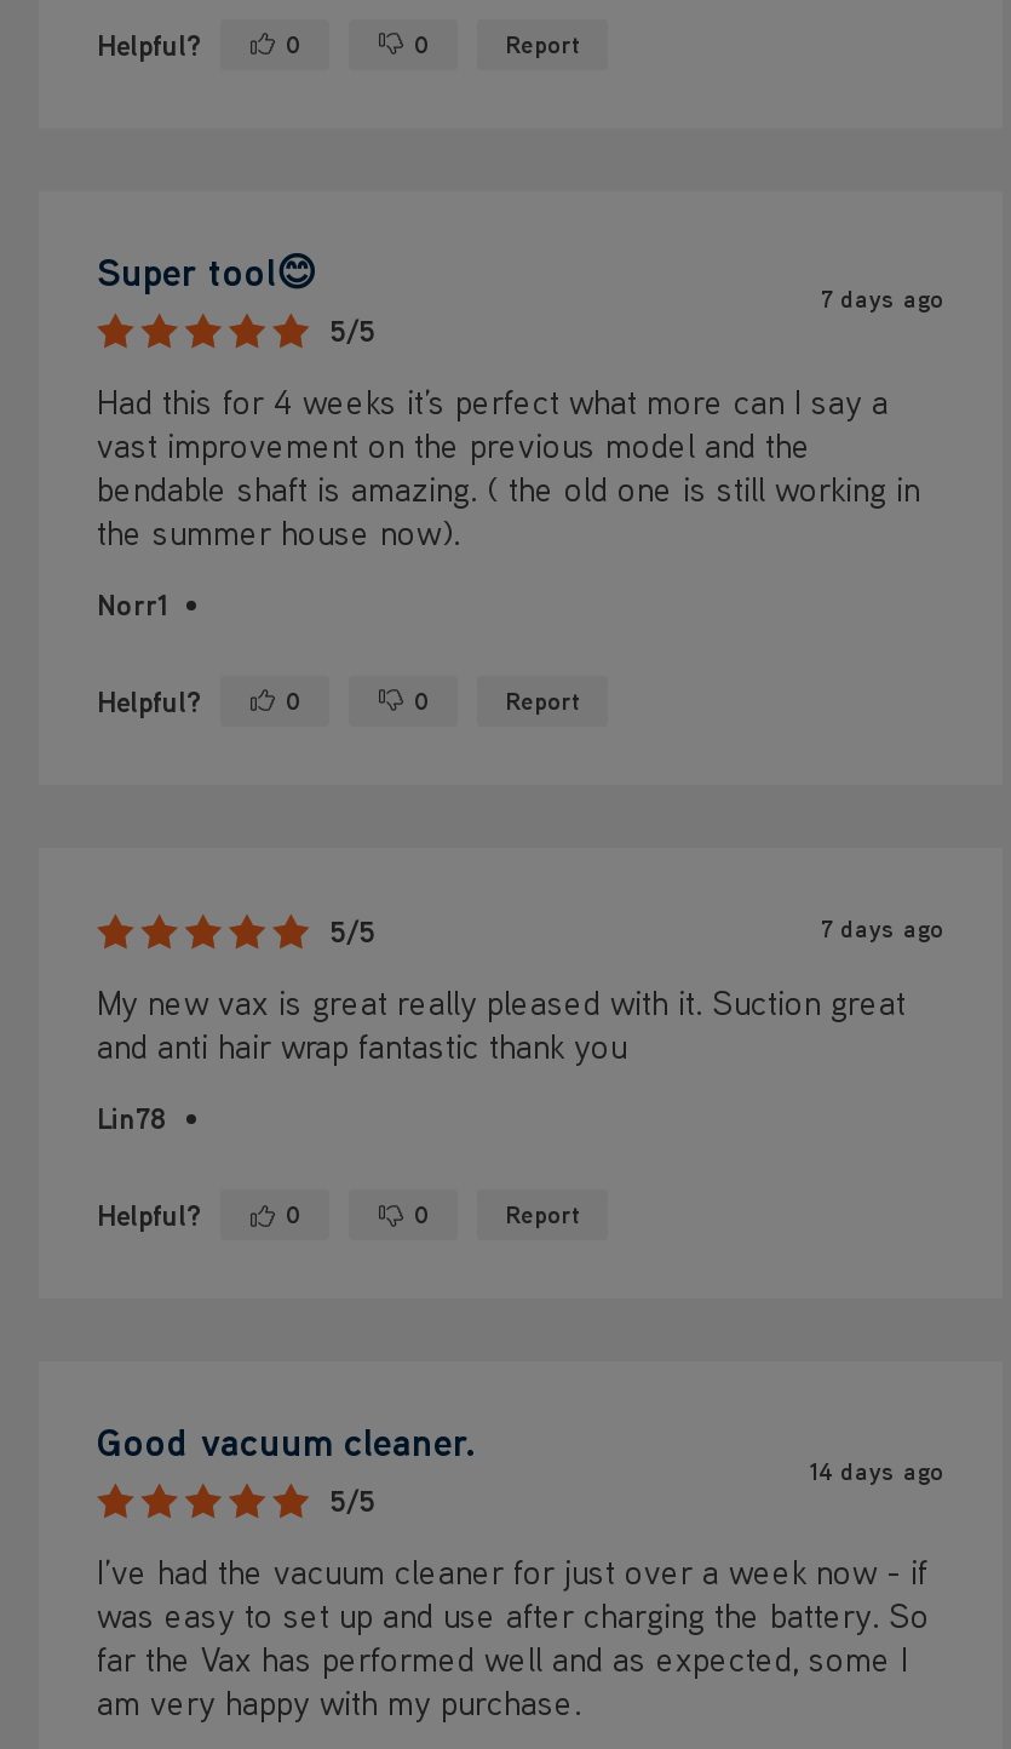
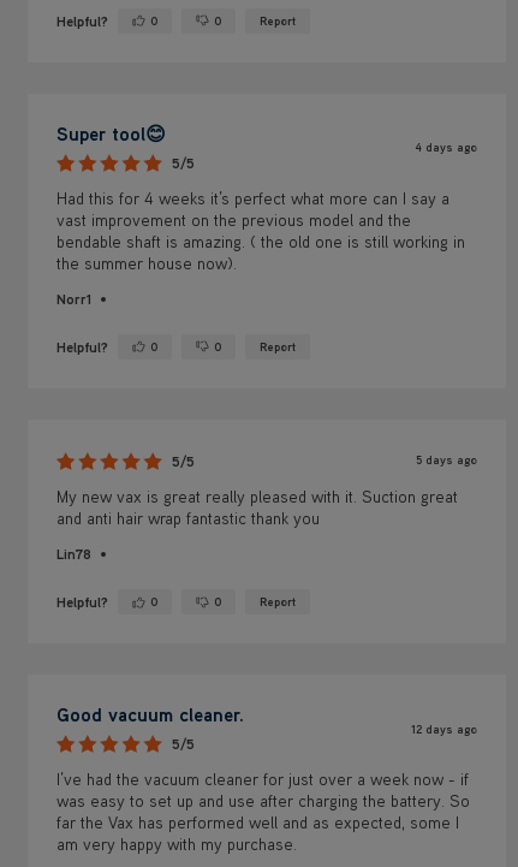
- 7 days ago
+ 4 days ago

- 7 days ago
+ 5 days ago

- 14 days ago
+ 12 days ago
